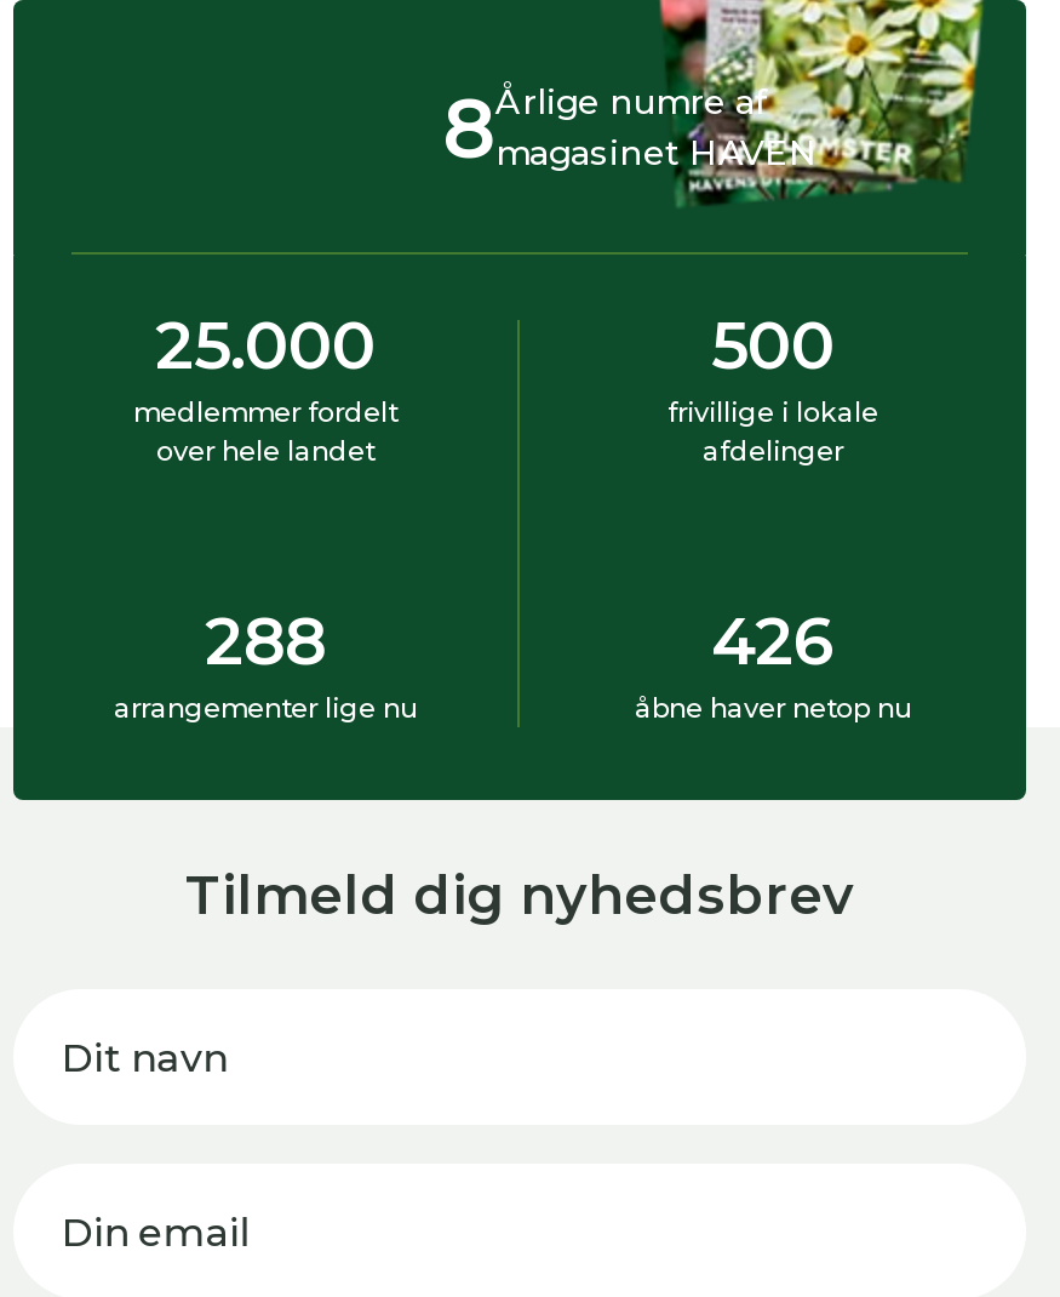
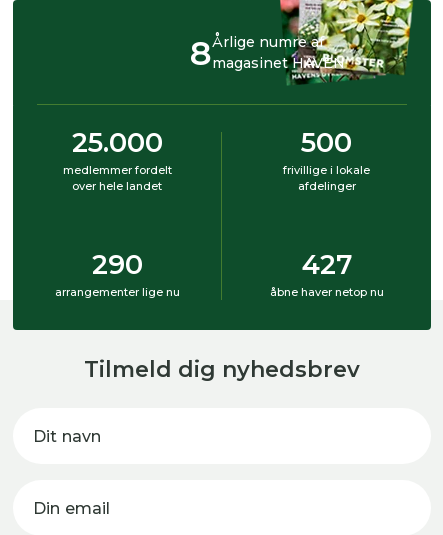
- 288
+ 290

- 426
+ 427
